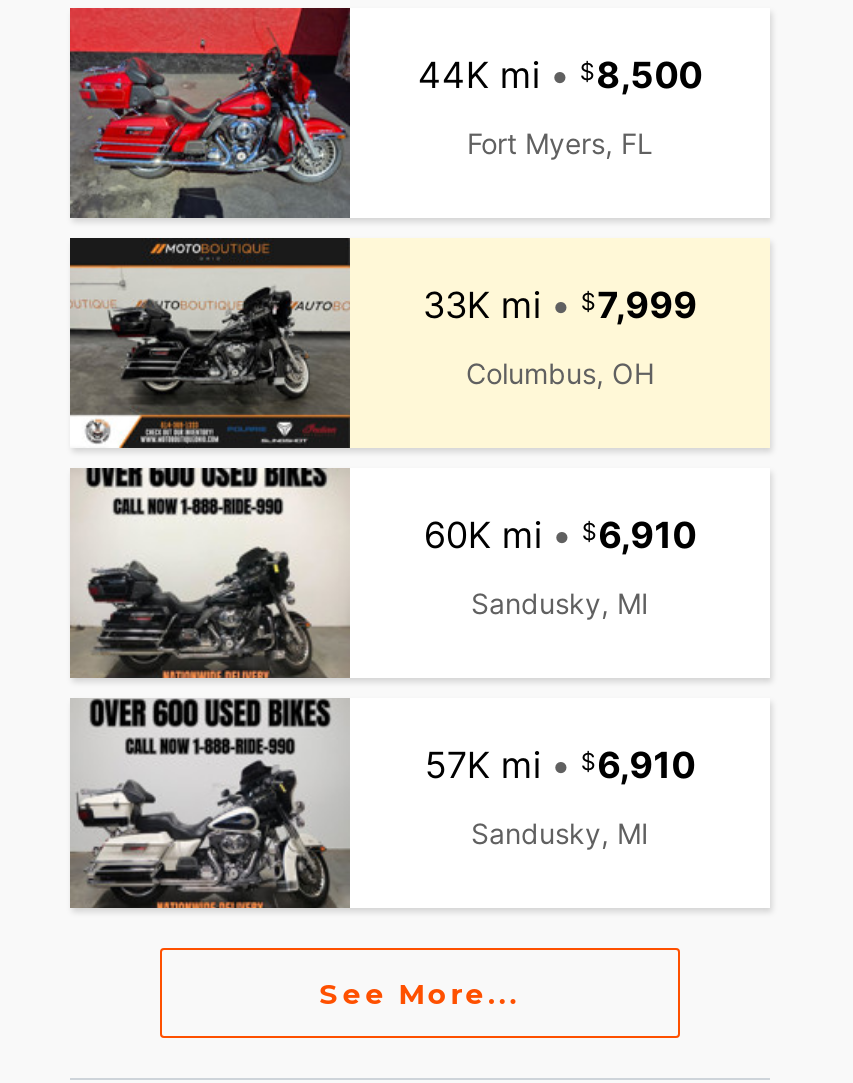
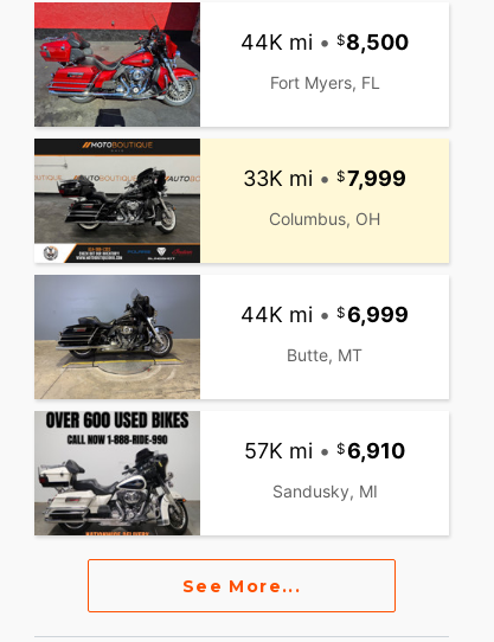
- [image]
- 60K mi •
- 6,910
+ [image]
+ 44K mi •
+ 6,999

- Sandusky, MI
+ Butte, MT
